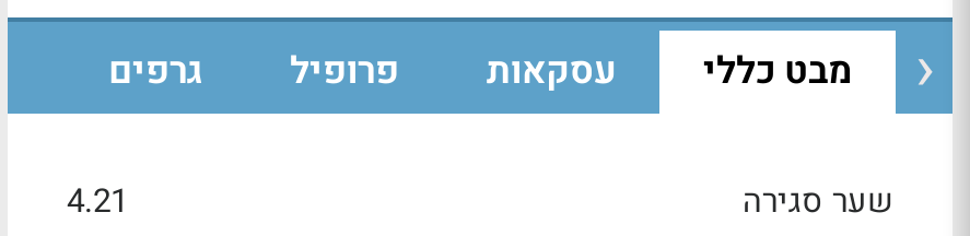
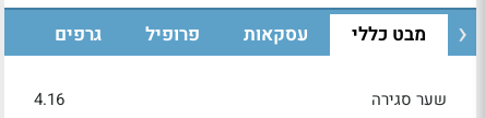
- 4.21
+ 4.16
